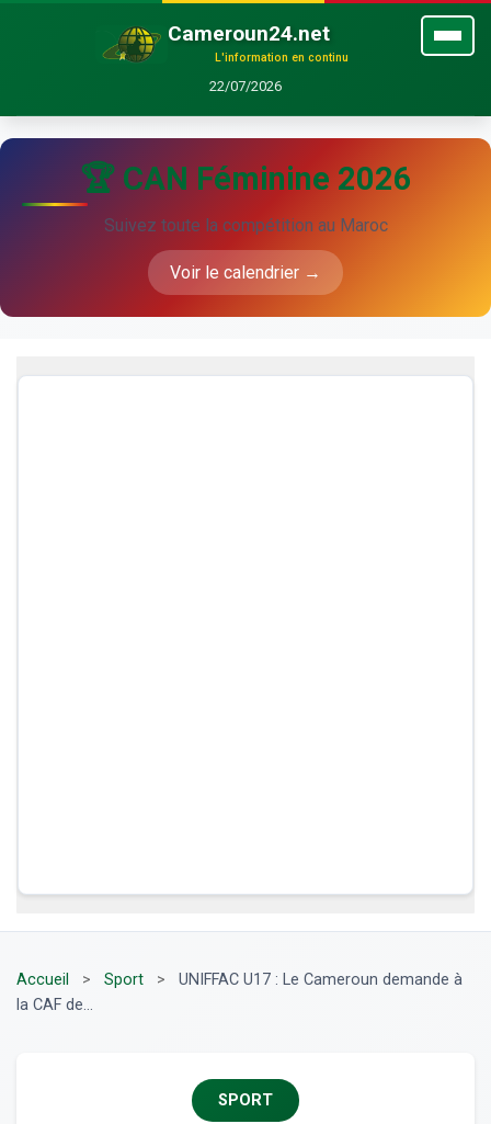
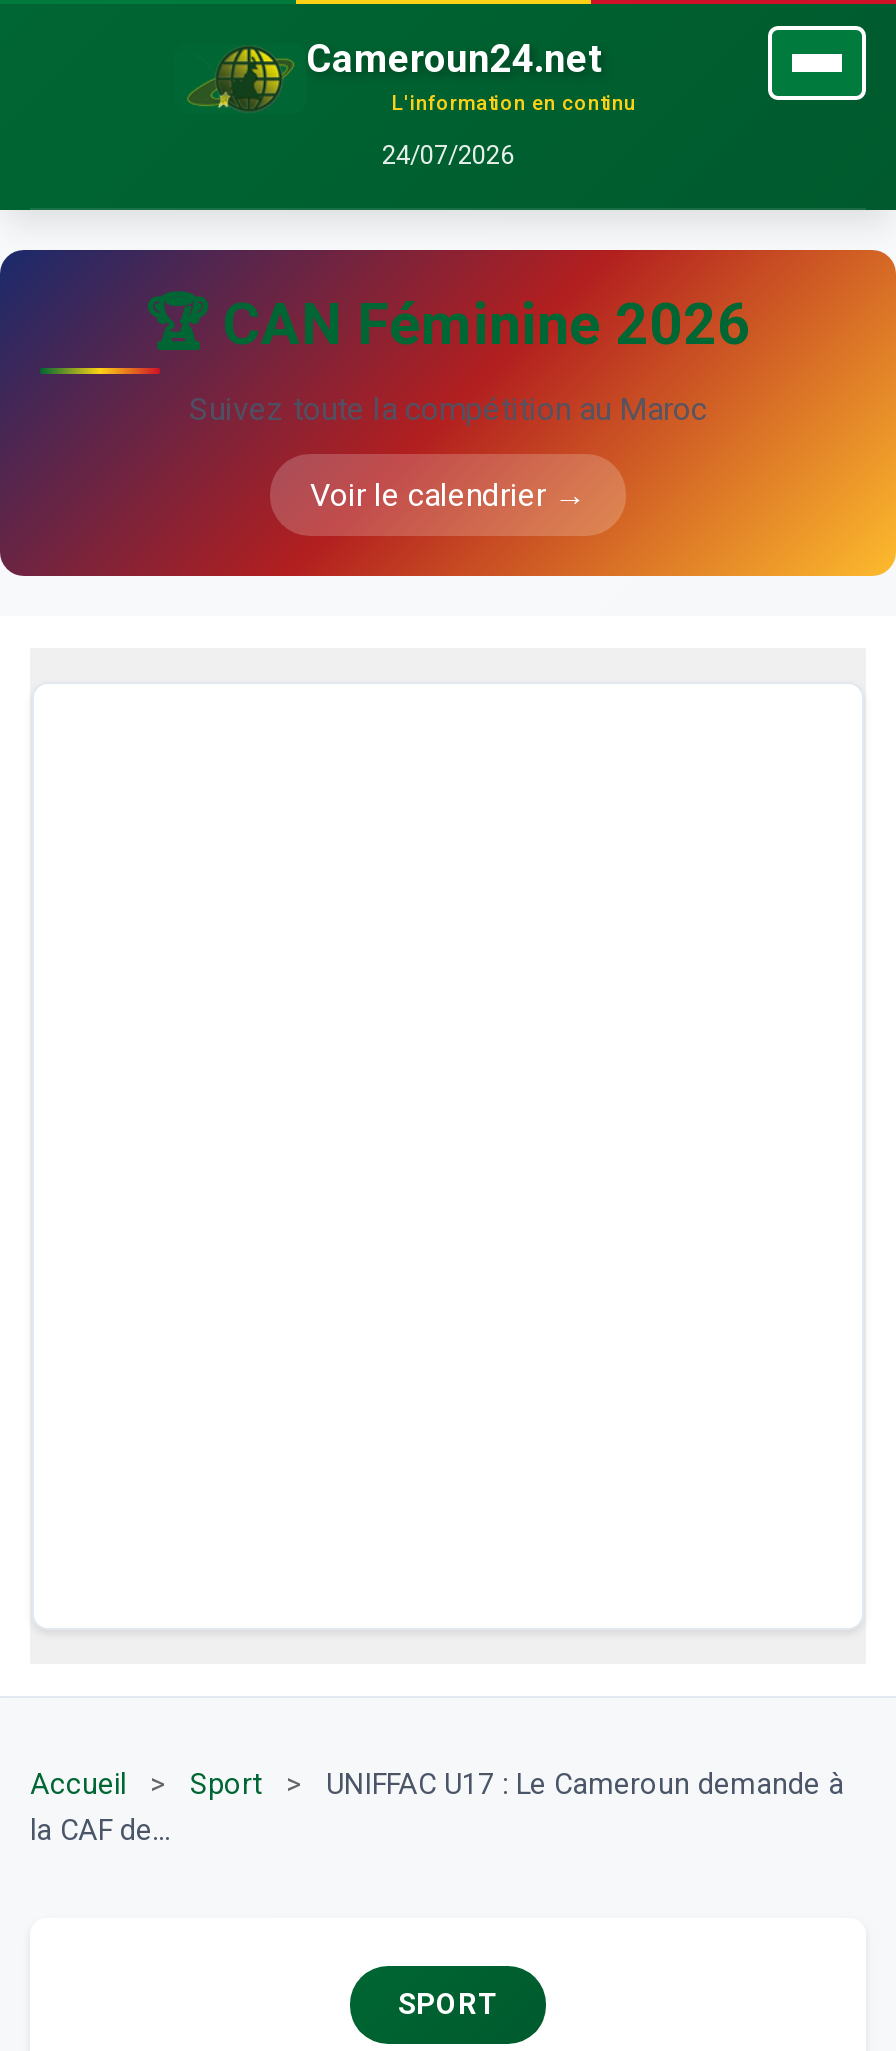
- 22/07/2026
+ 24/07/2026
